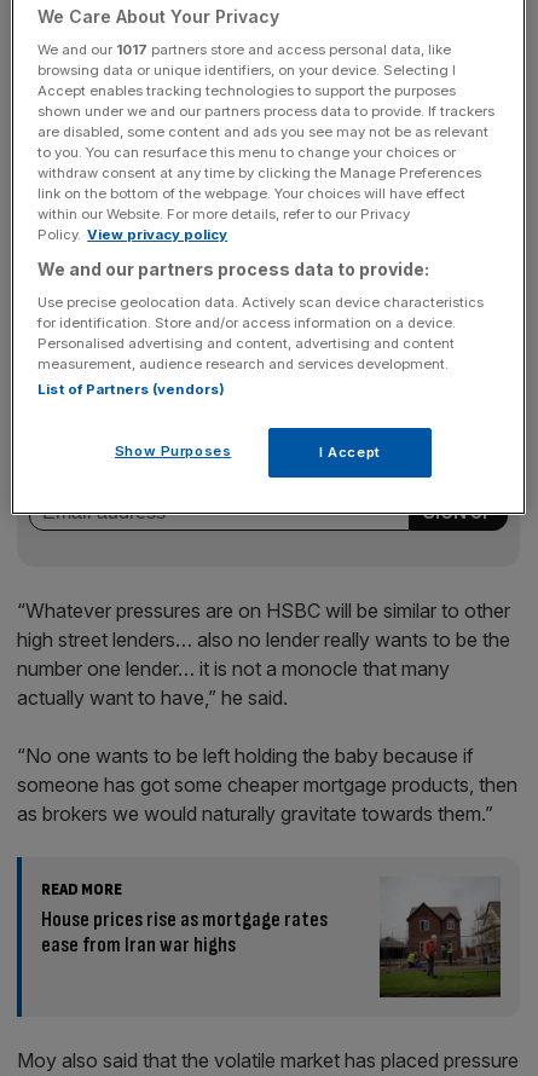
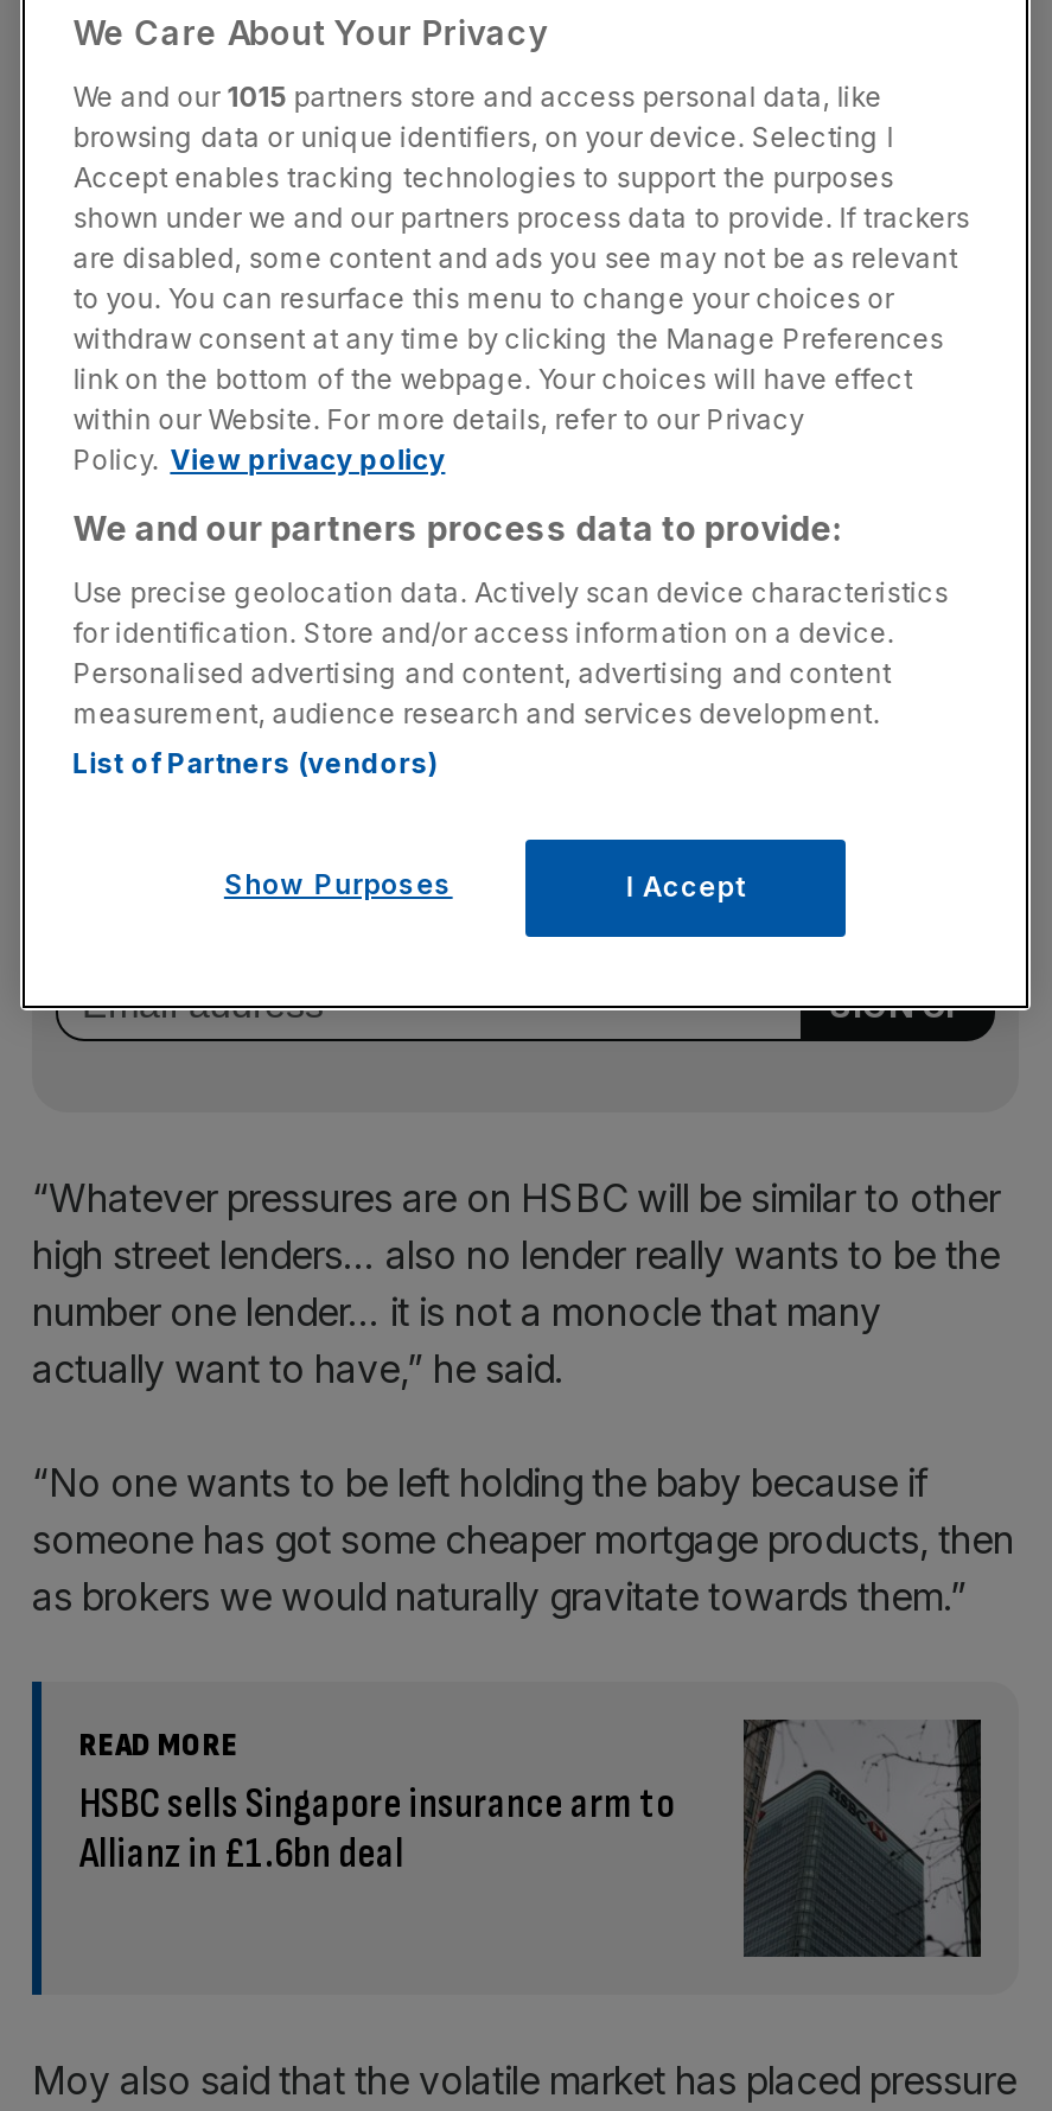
- We and our 1017 partners store and access personal data, like
+ We and our 1015 partners store and access personal data, like

- [image]
+ [image]

- House prices rise as mortgage rates
- ease from Iran war highs
+ HSBC sells Singapore insurance arm to
+ Allianz in £1.6bn deal
